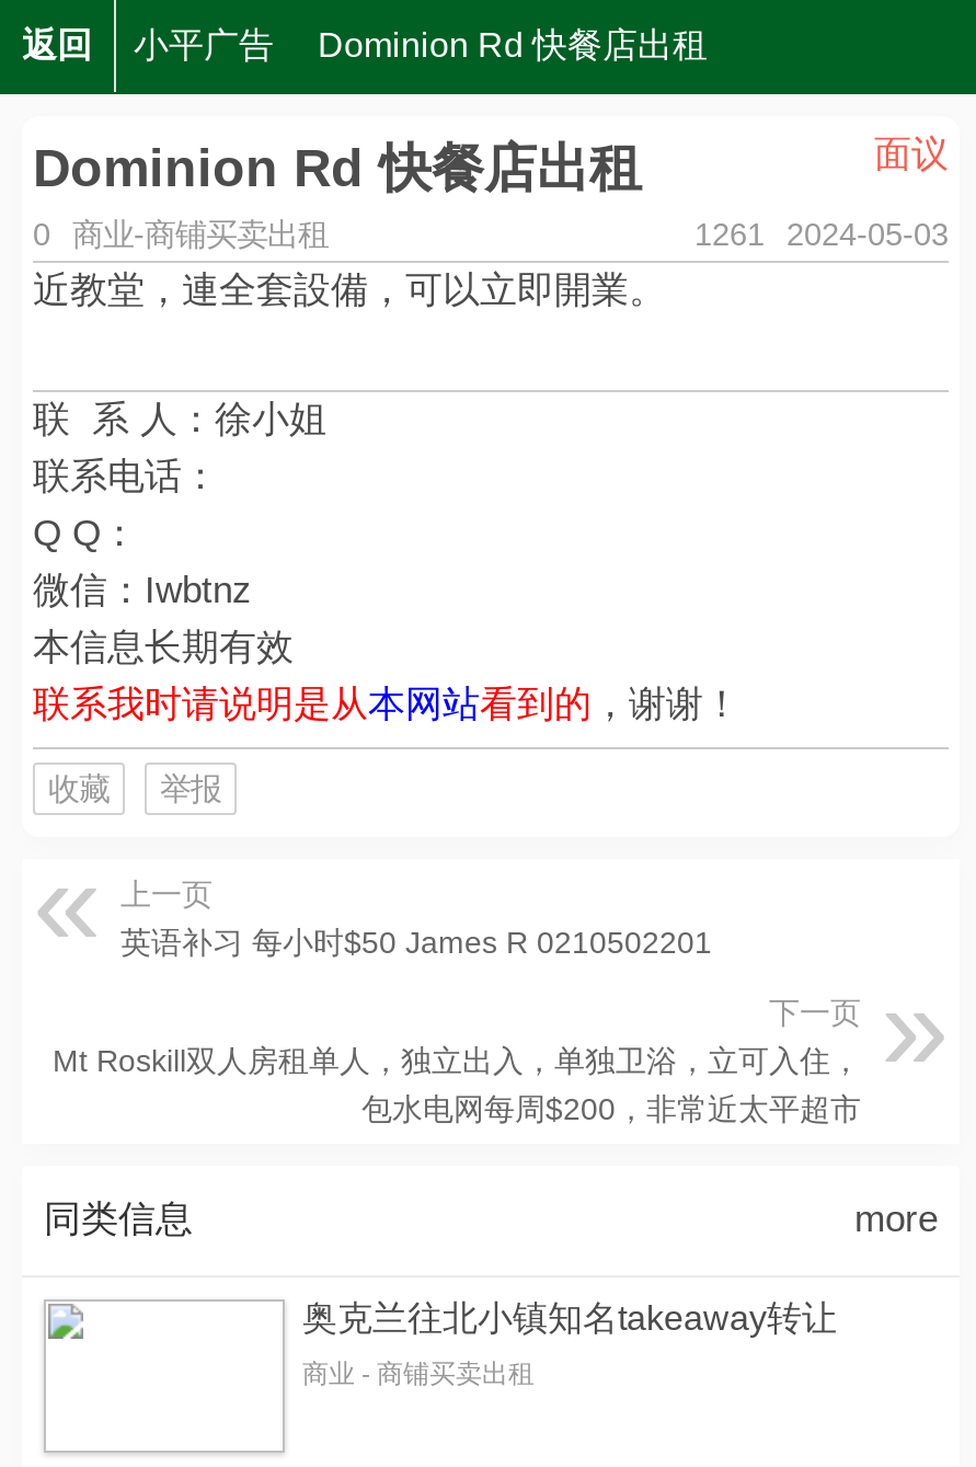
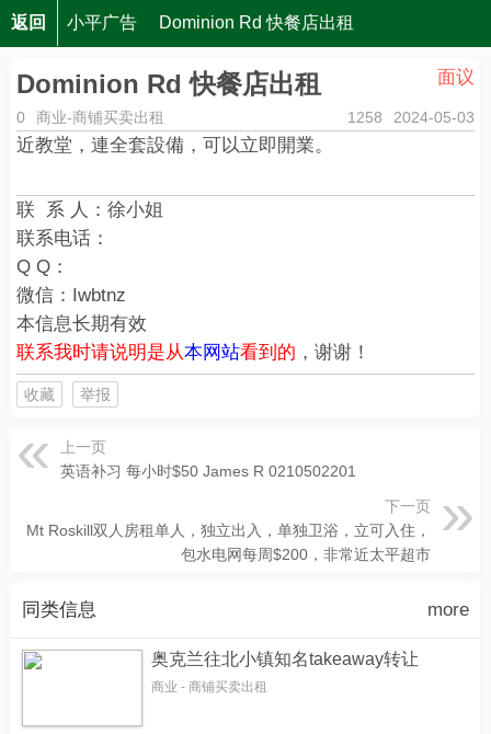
- 1261 2024-05-03
+ 1258 2024-05-03
